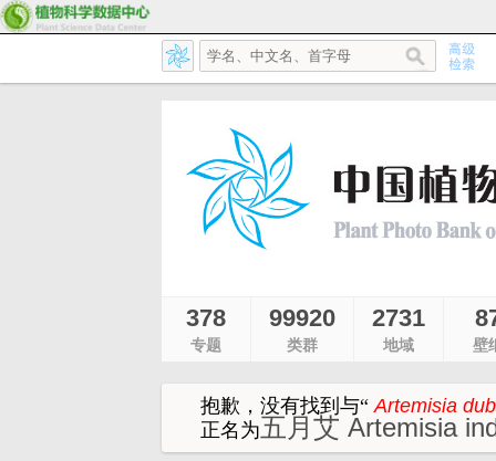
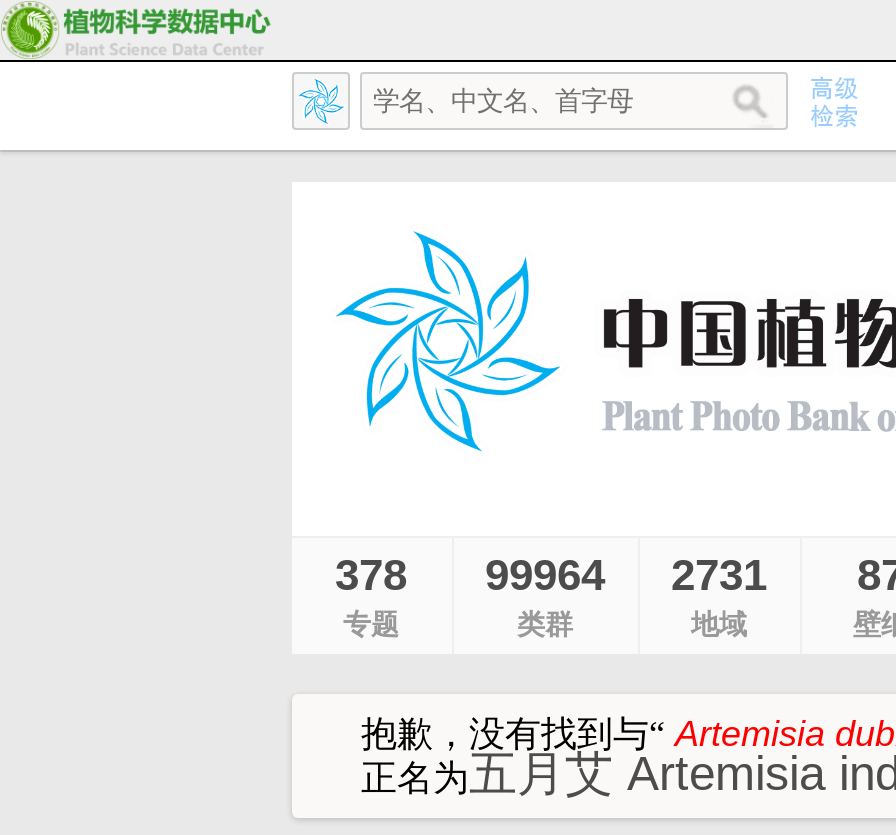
- 99920
+ 99964
